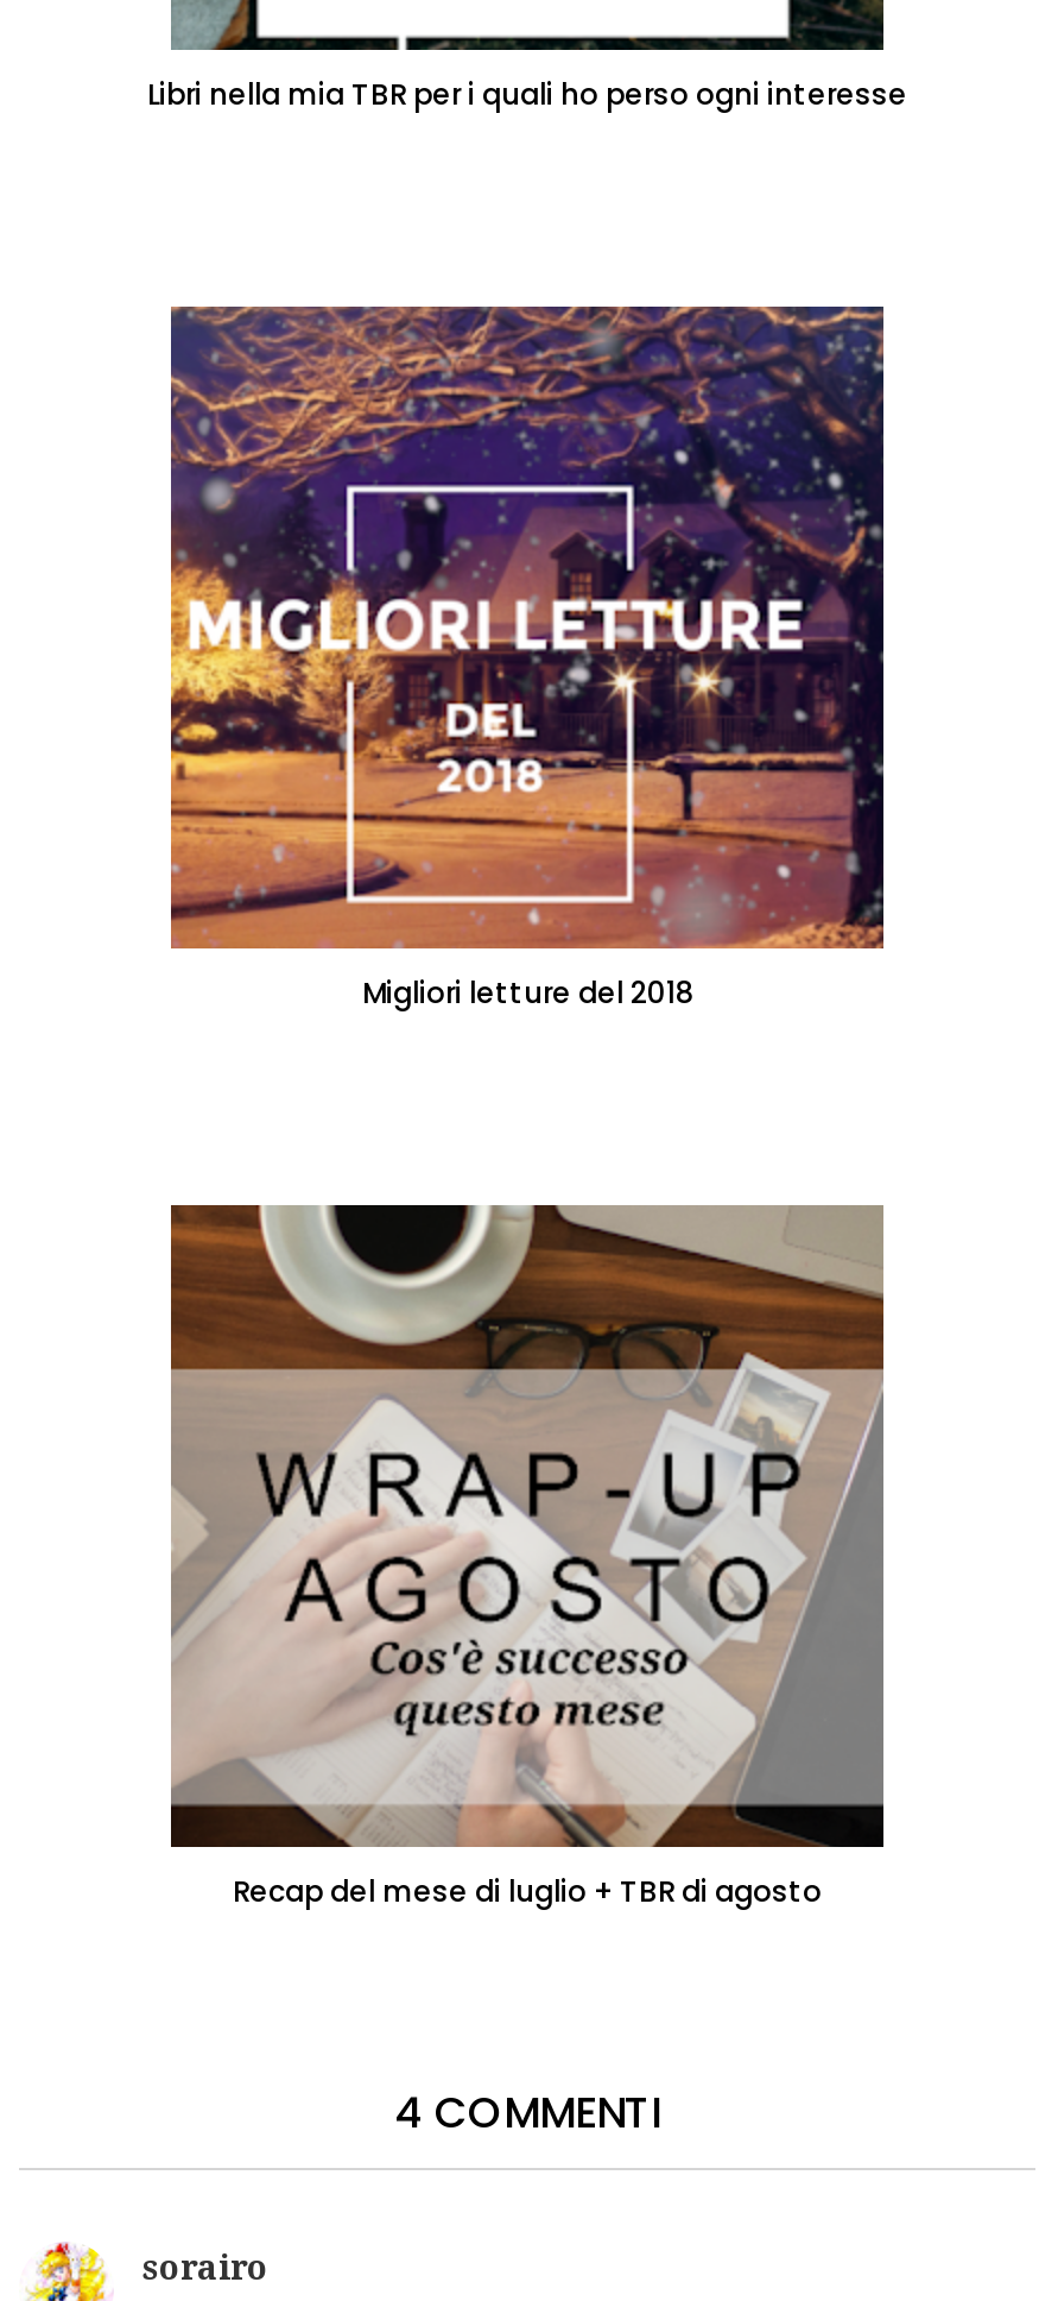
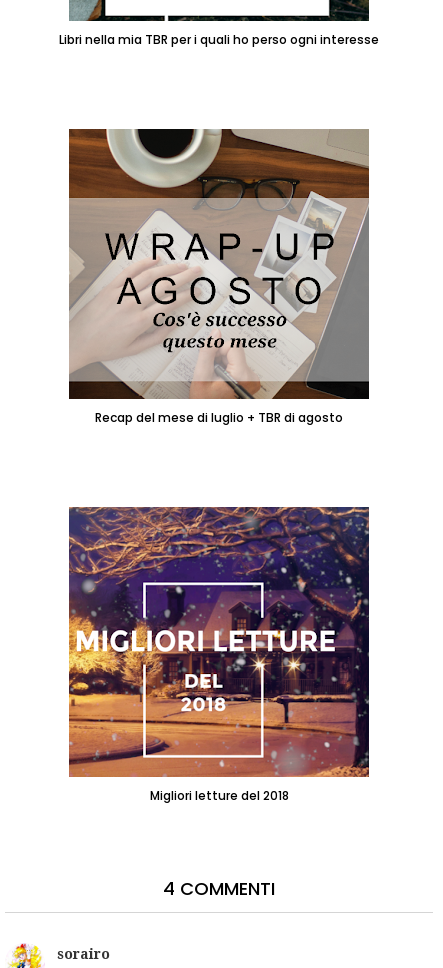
moved down: [image] | Migliori letture del 2018

moved up: [image] | Recap del mese di luglio + TBR di agosto
